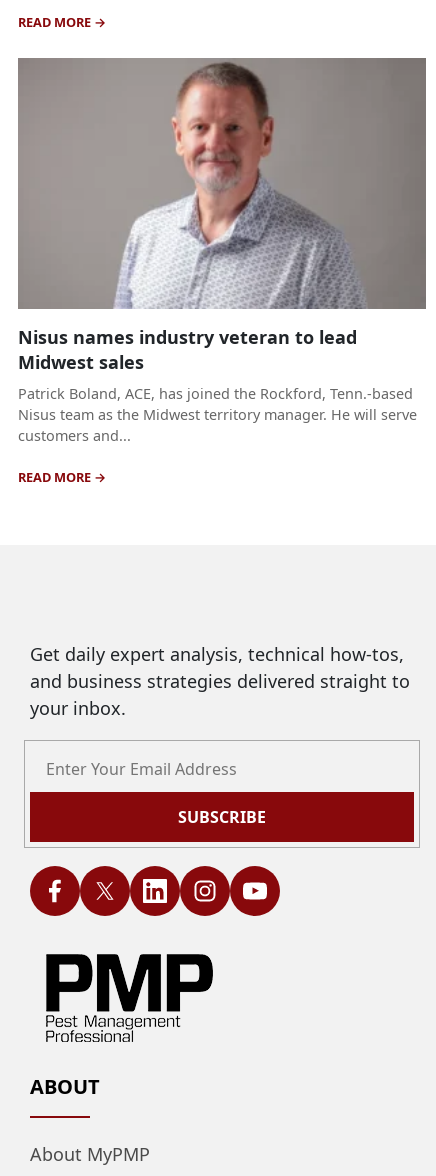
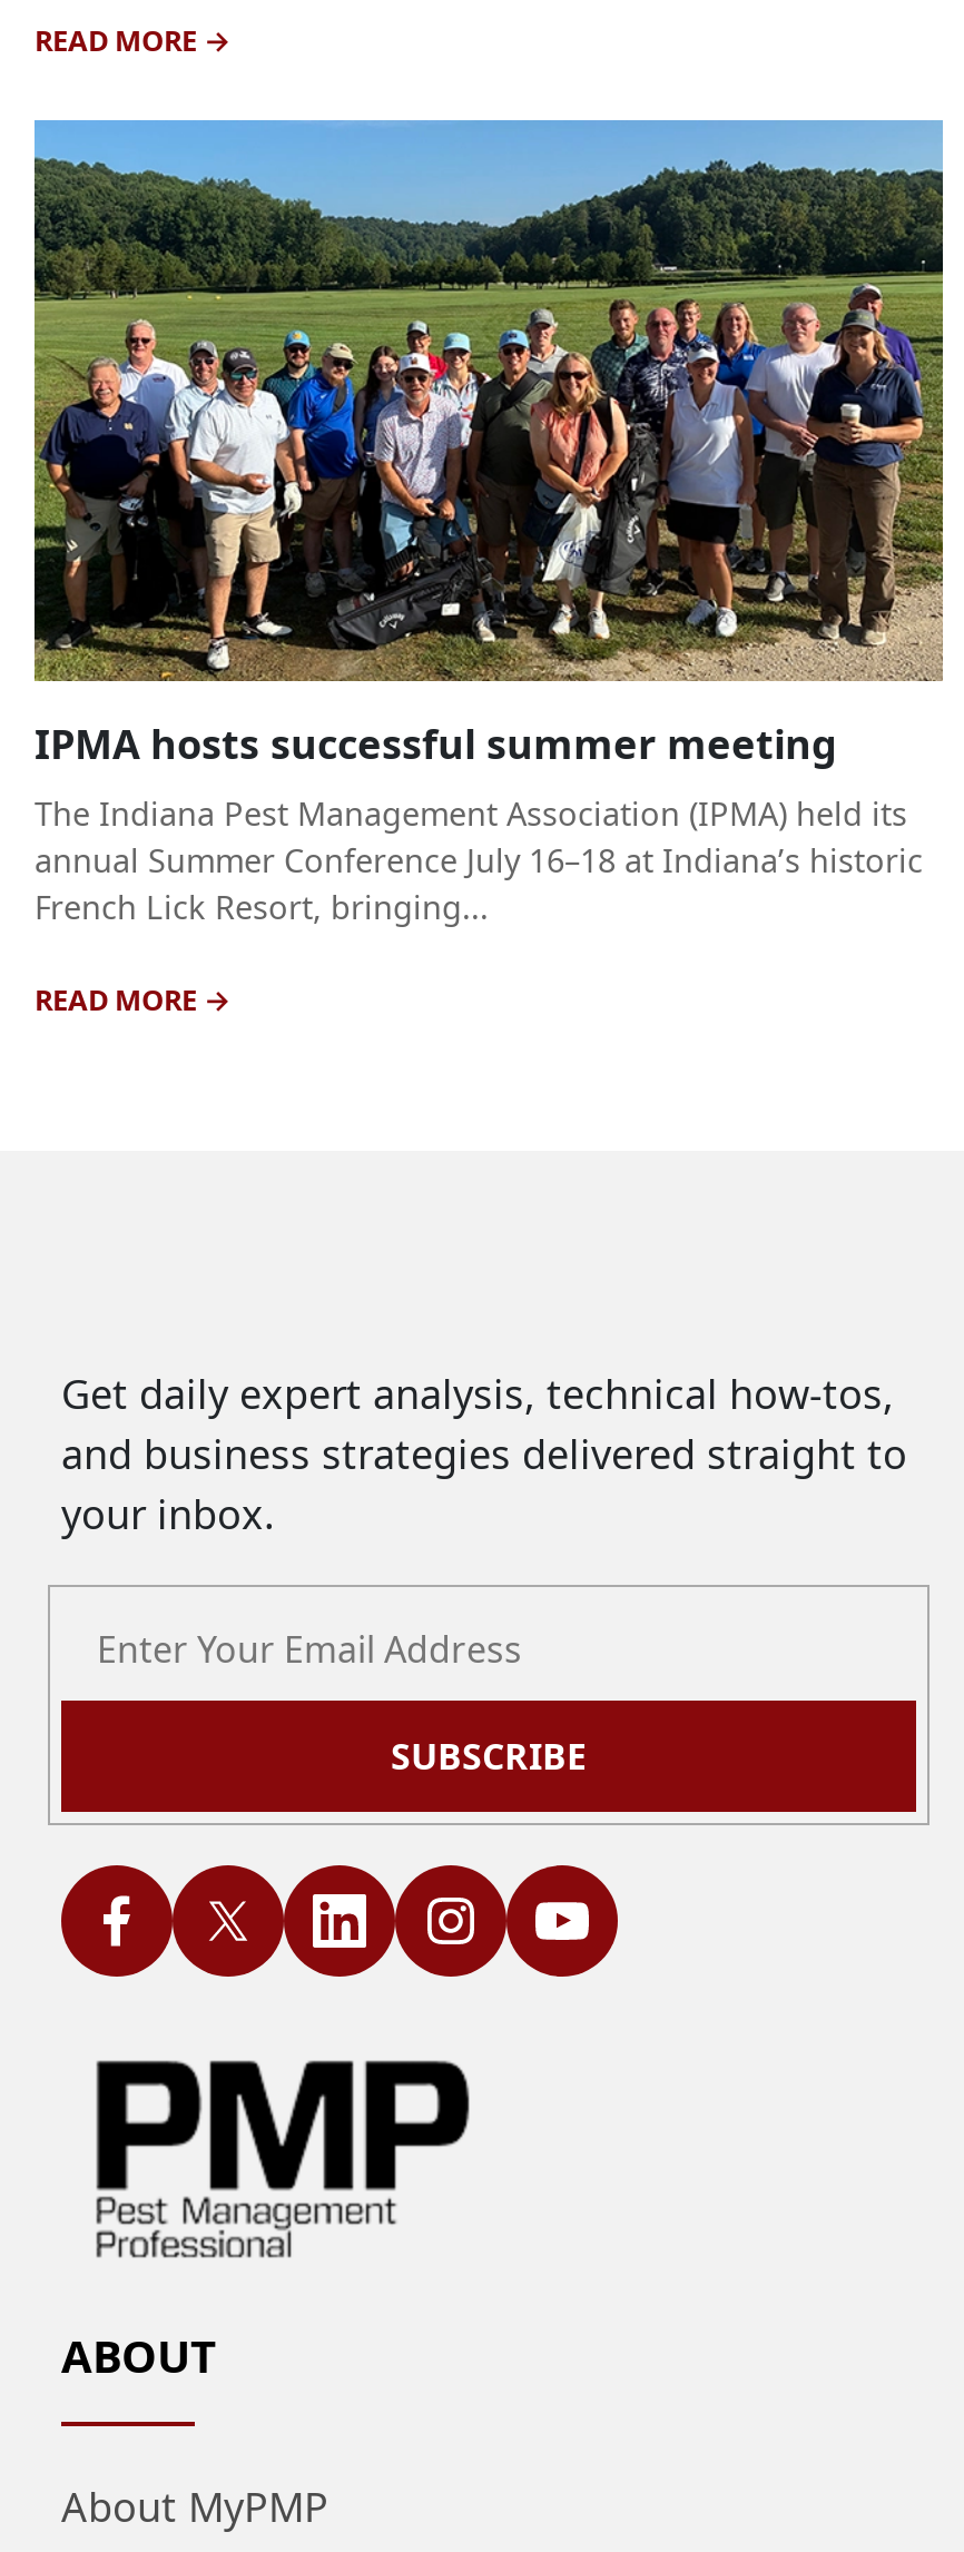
- [image]
- Nisus names industry veteran to lead
- Midwest sales
- Patrick Boland, ACE, has joined the Rockford, Tenn.-based
- Nisus team as the Midwest territory manager. He will serve
- customers and...
+ [image]
+ IPMA hosts successful summer meeting
+ The Indiana Pest Management Association (IPMA) held its
+ annual Summer Conference July 16–18 at Indiana’s historic
+ French Lick Resort, bringing...
